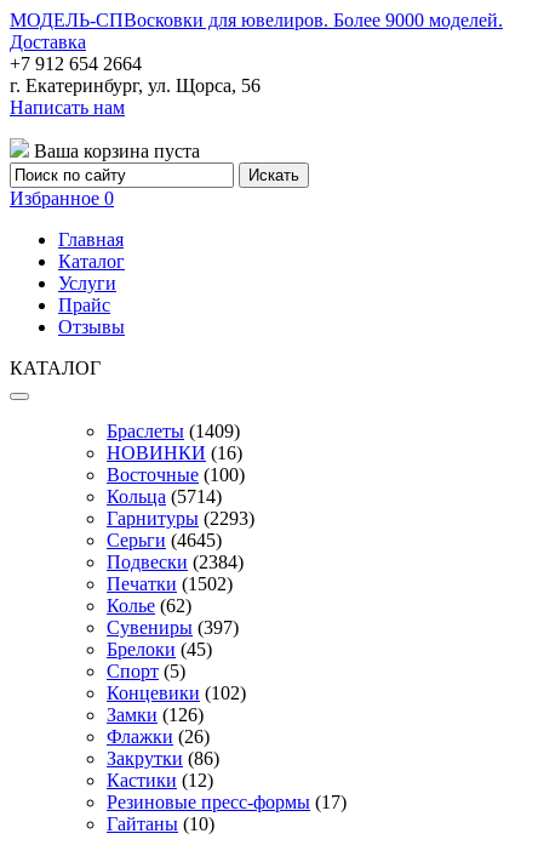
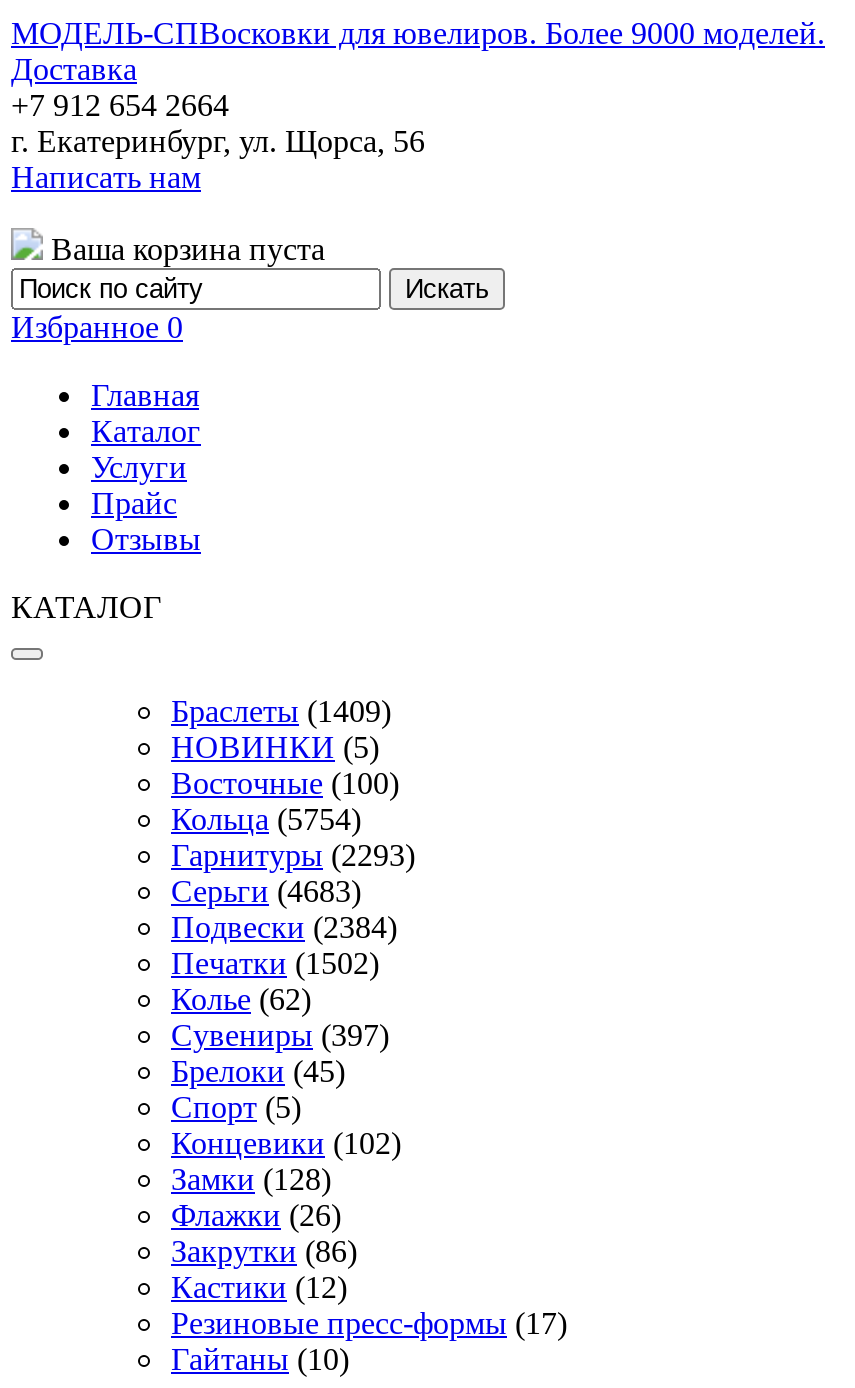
- НОВИНКИ (16)
+ НОВИНКИ (5)

- Кольца (5714)
+ Кольца (5754)

- Серьги (4645)
+ Серьги (4683)

- Замки (126)
+ Замки (128)
